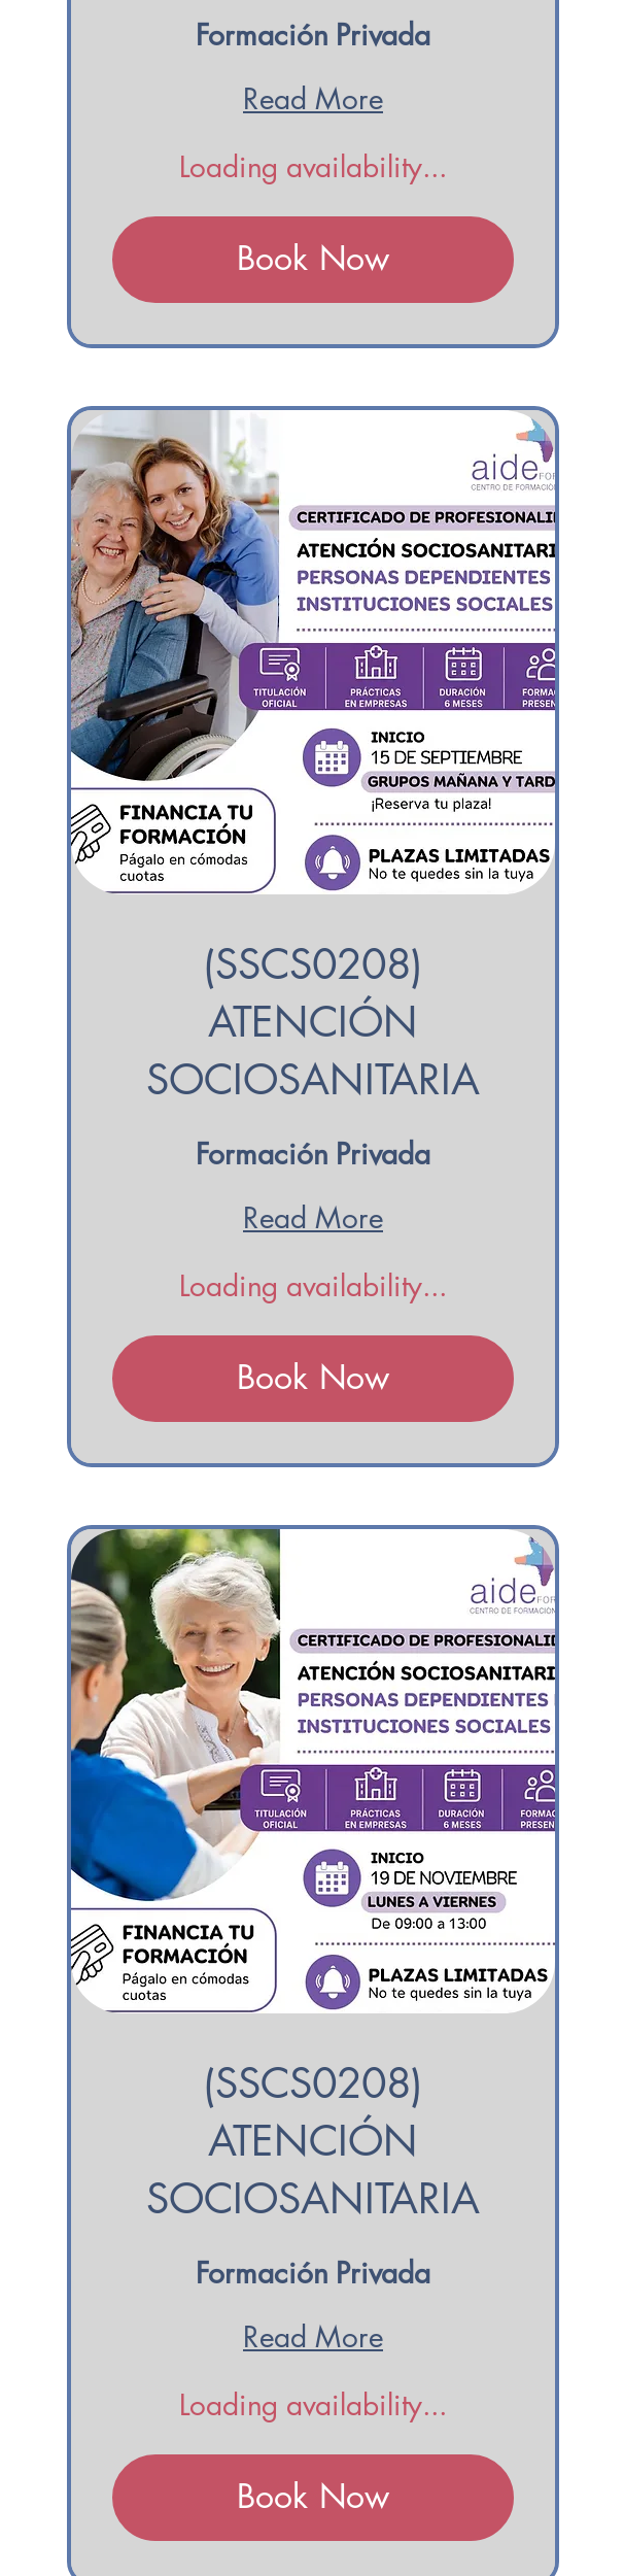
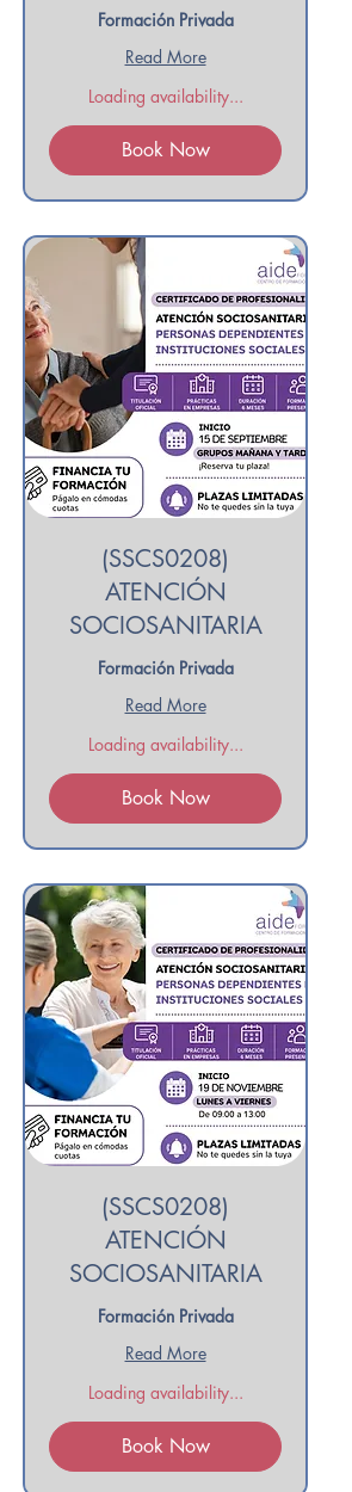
- [image]
+ [image]
